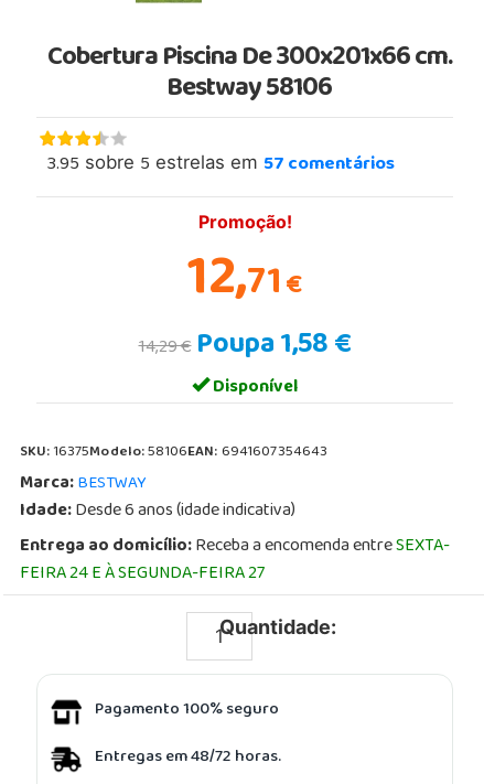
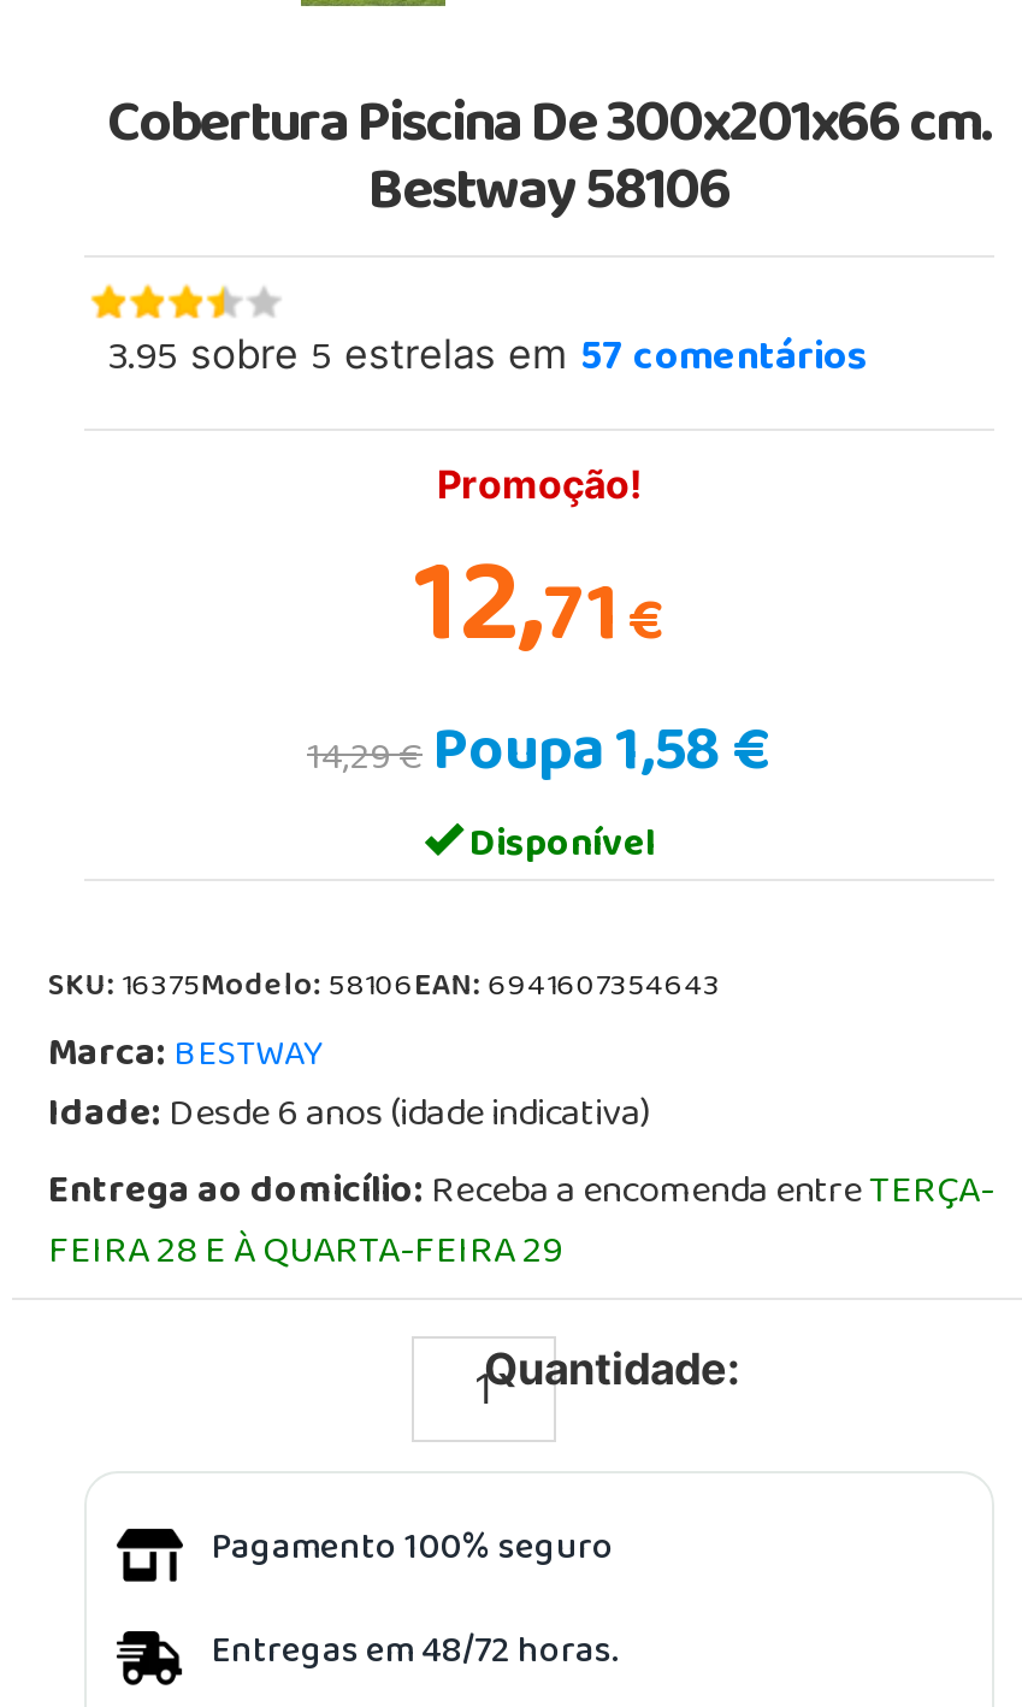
- Entrega ao domicílio: Receba a encomenda entreSEXTA-
+ Entrega ao domicílio: Receba a encomenda entreTERÇA-

- FEIRA 24 E À SEGUNDA-FEIRA 27
+ FEIRA 28 E À QUARTA-FEIRA 29
